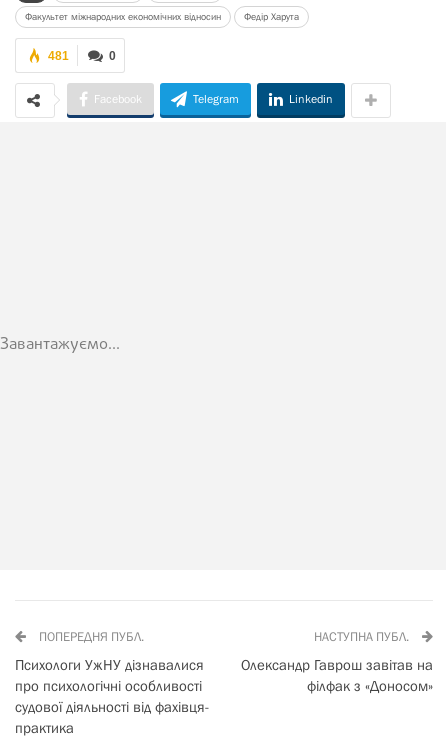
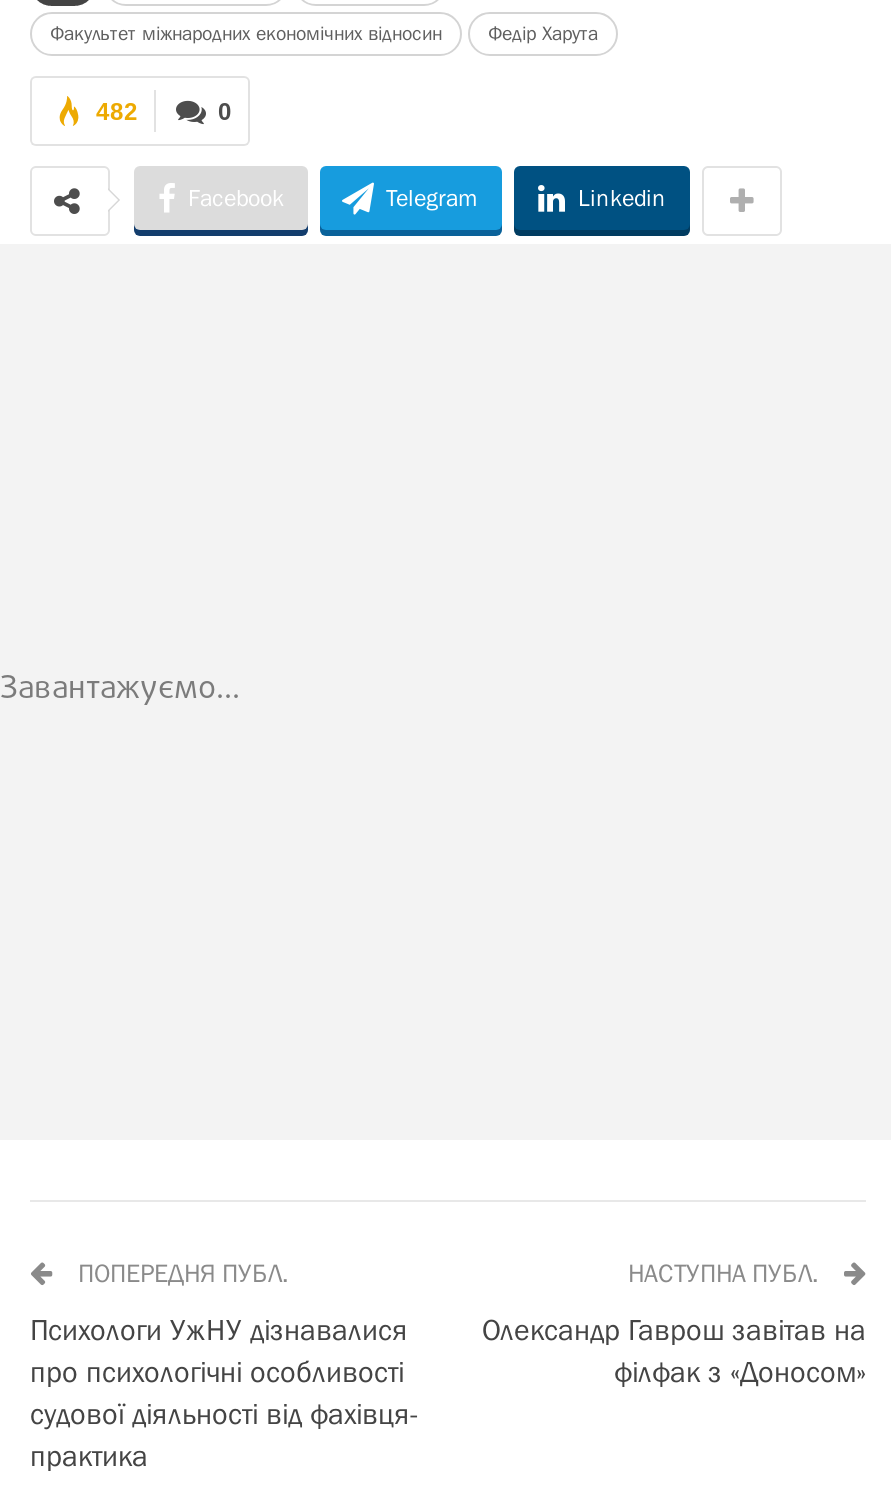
- 481
+ 482
